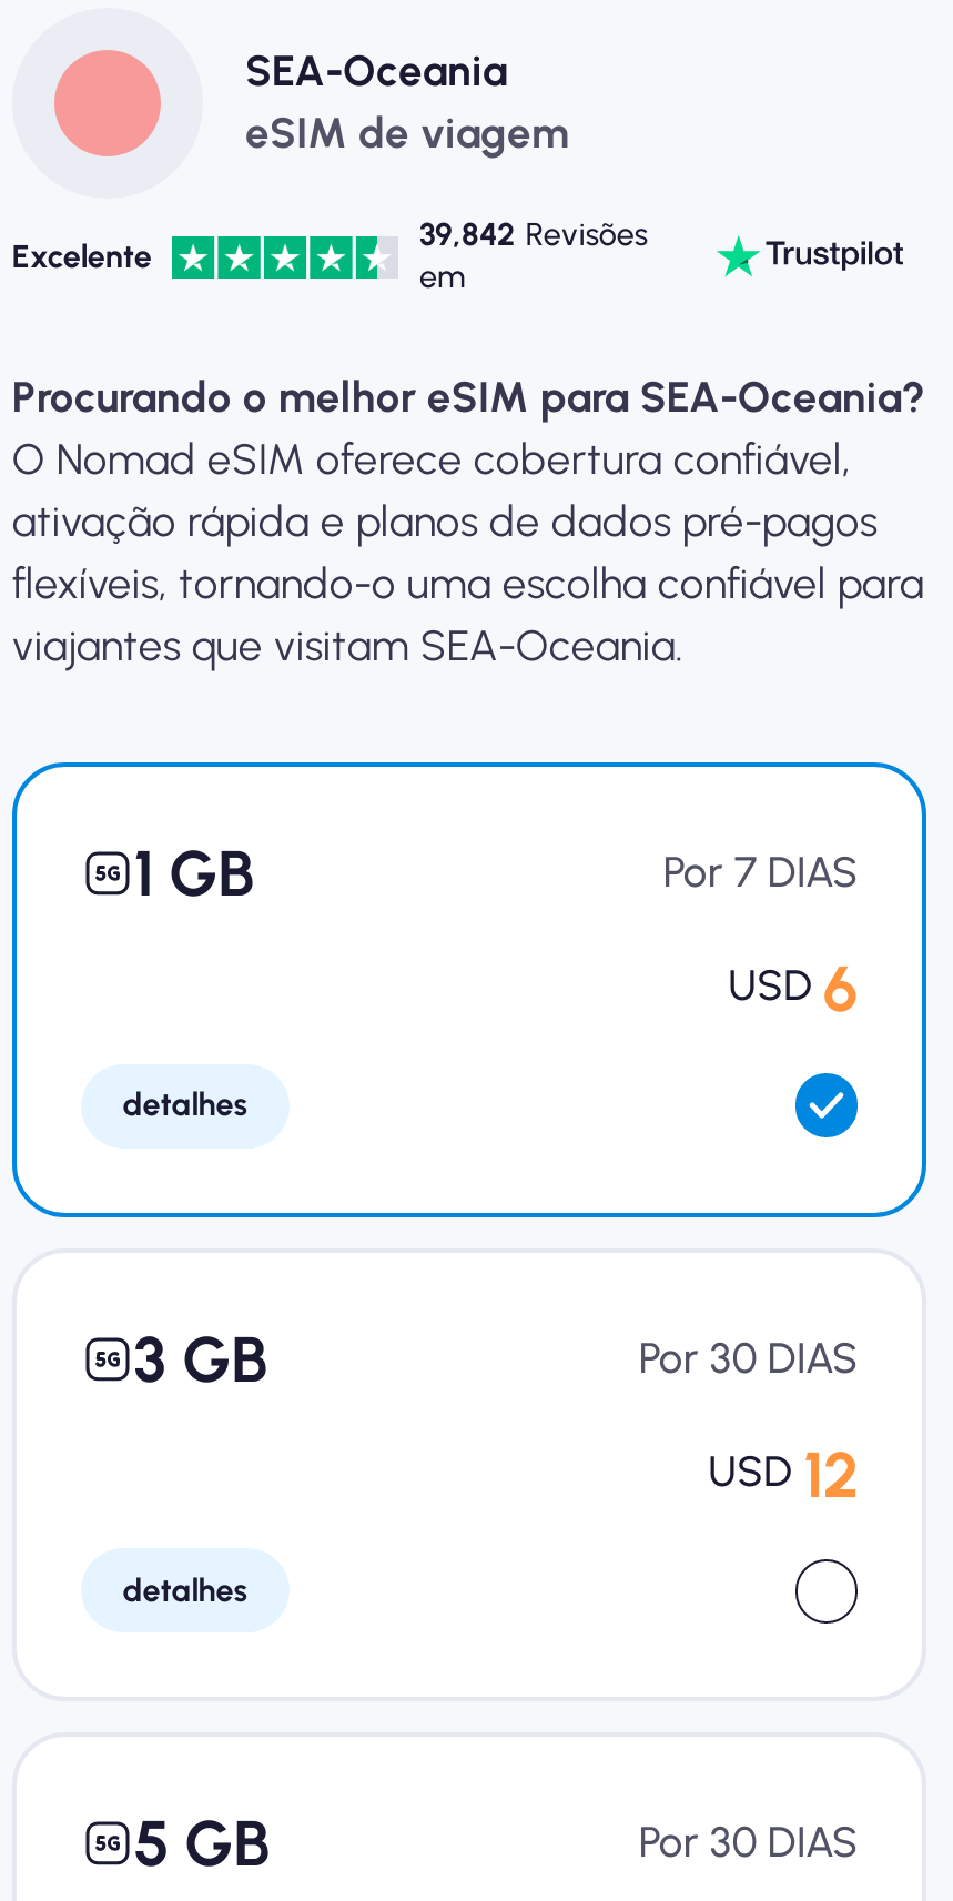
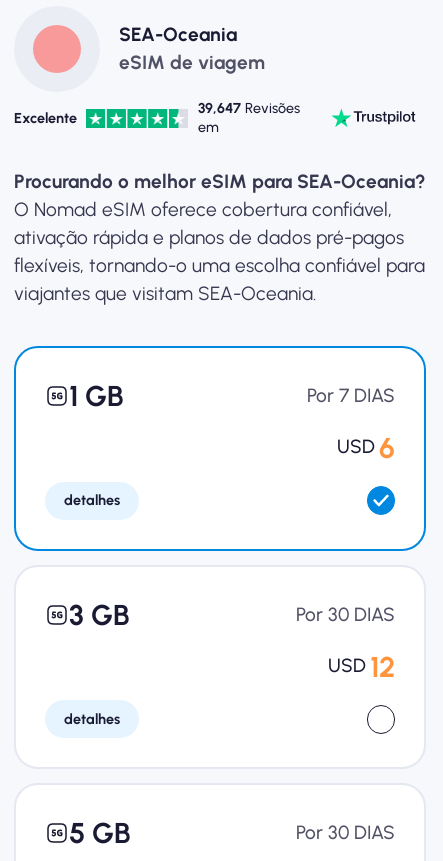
- 39,842 Revisões
+ 39,647 Revisões
